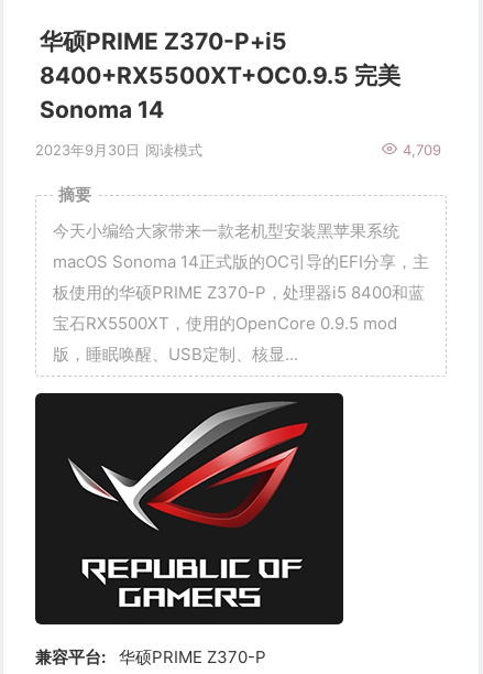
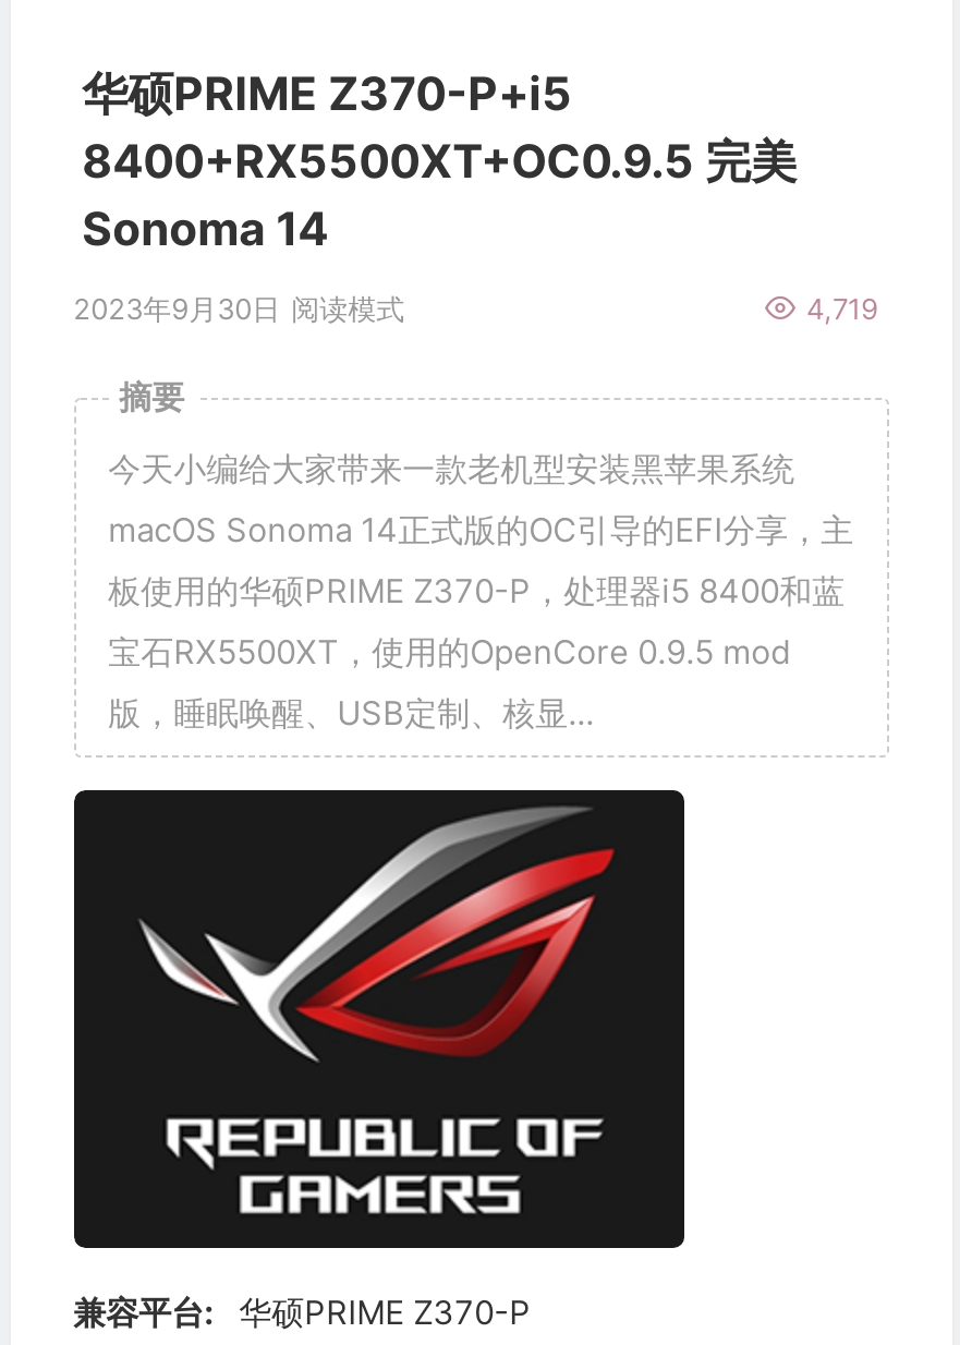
- 4,709
+ 4,719
